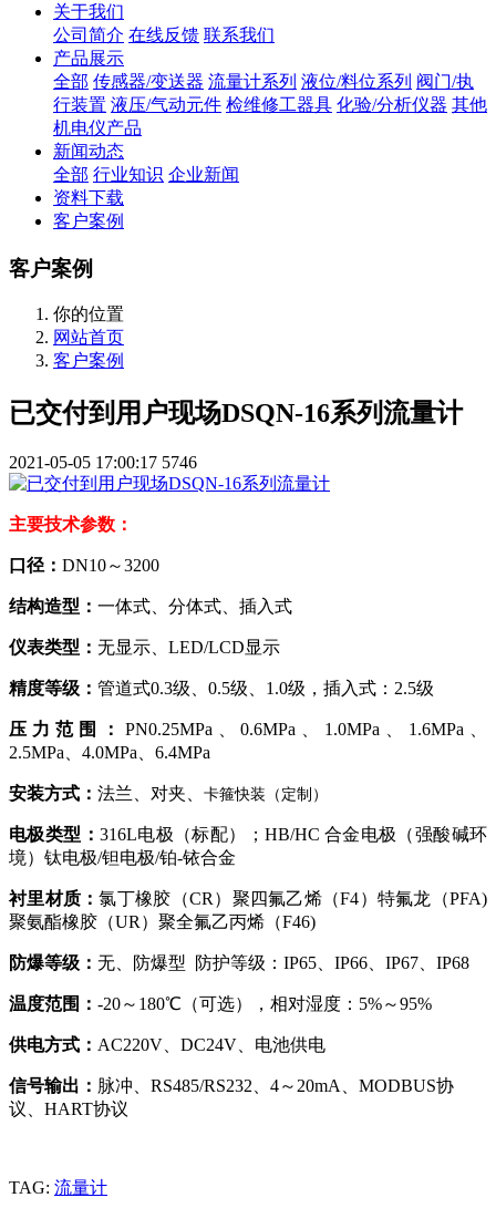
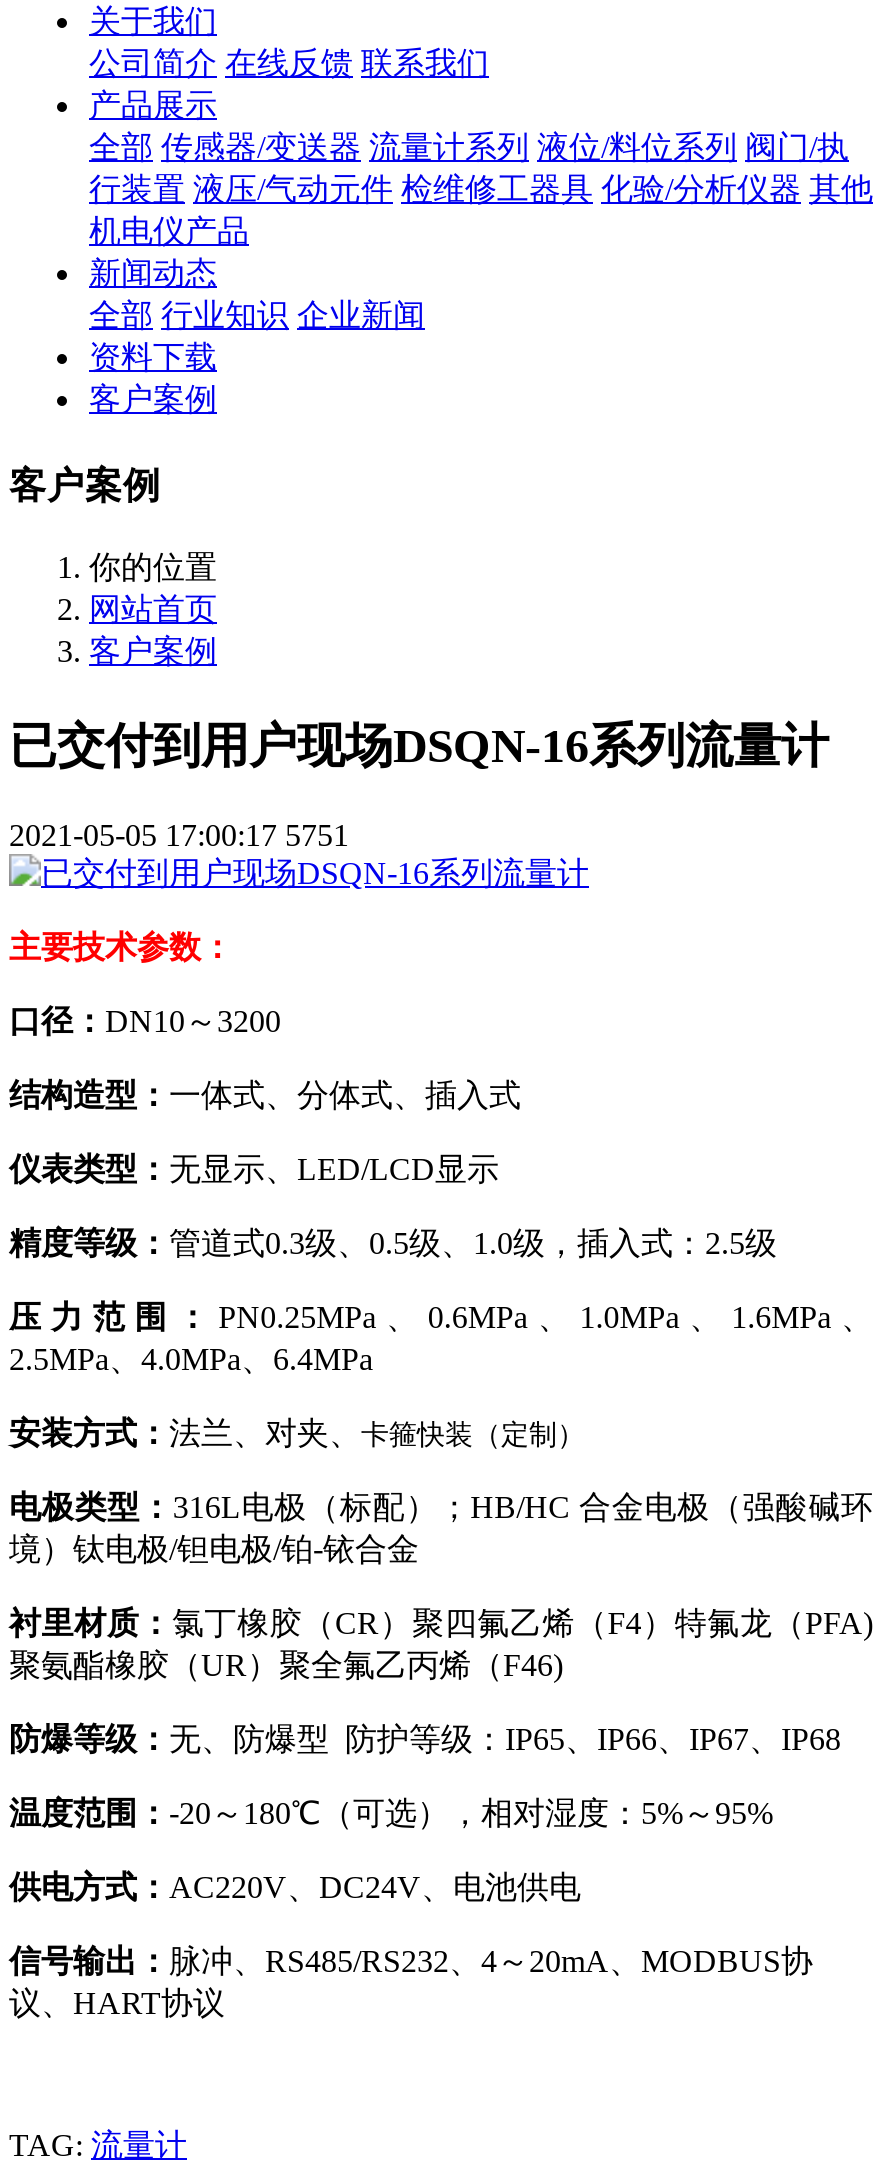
- 2021-05-05 17:00:17 5746
+ 2021-05-05 17:00:17 5751
